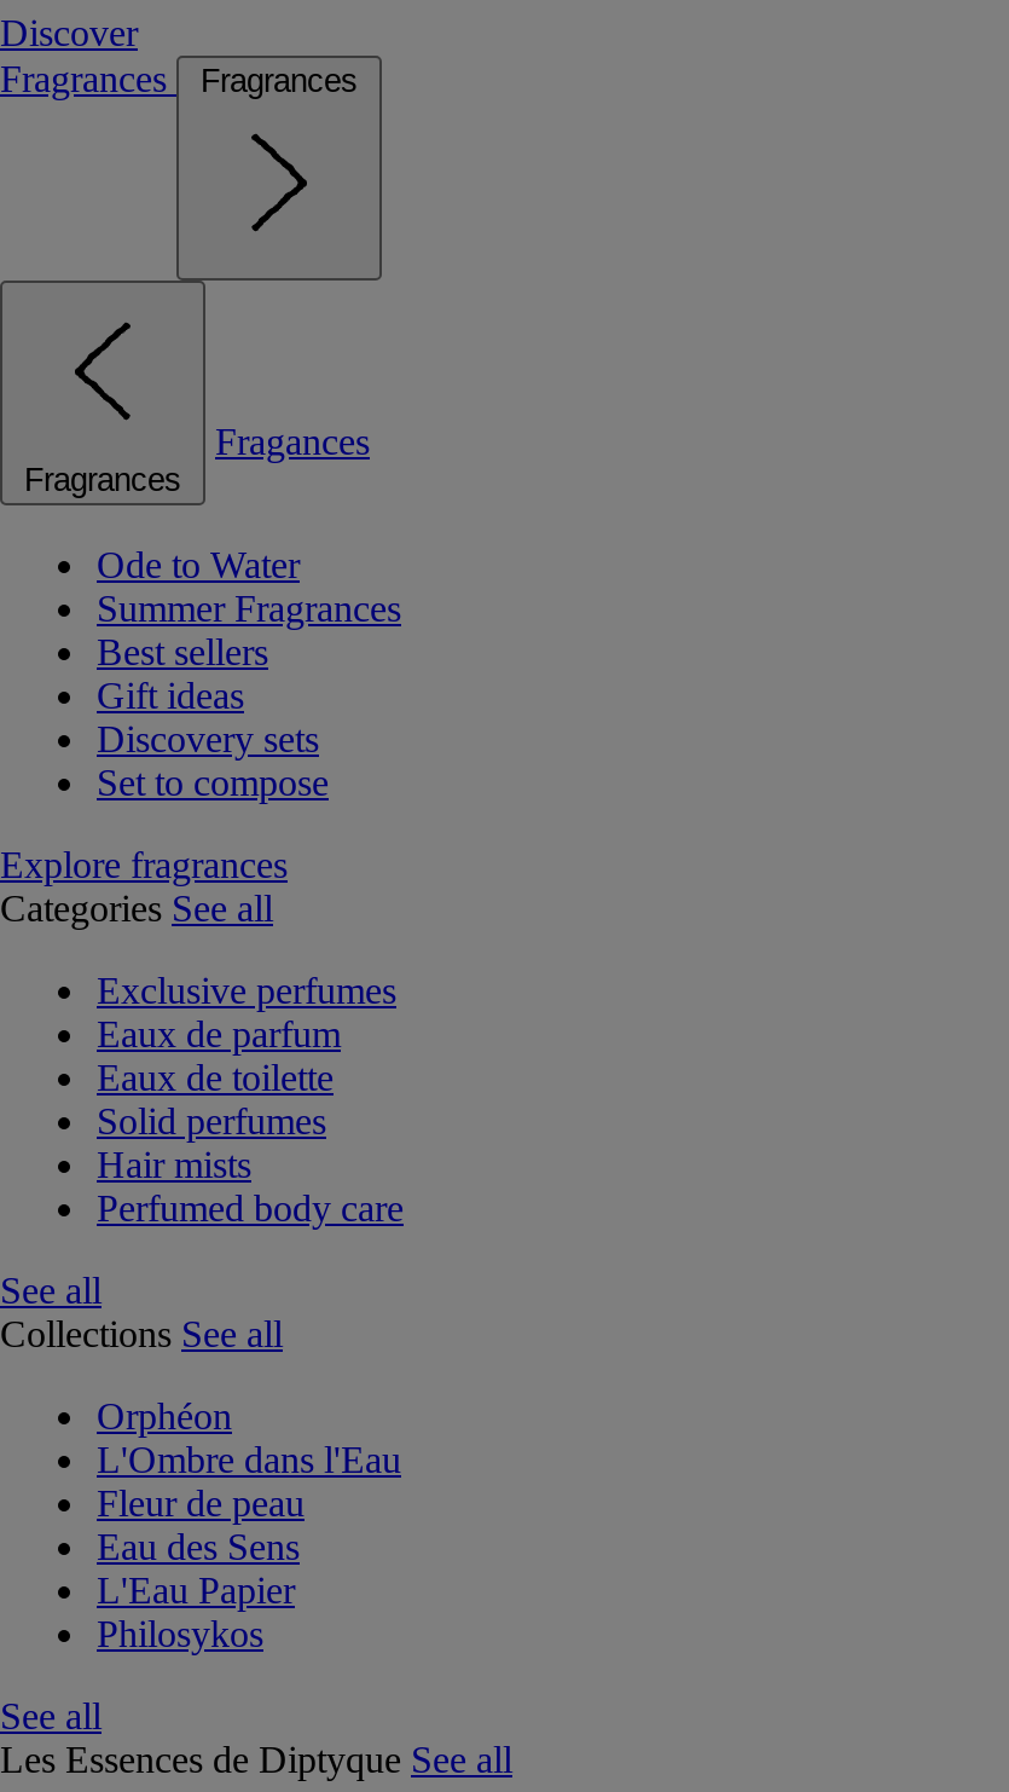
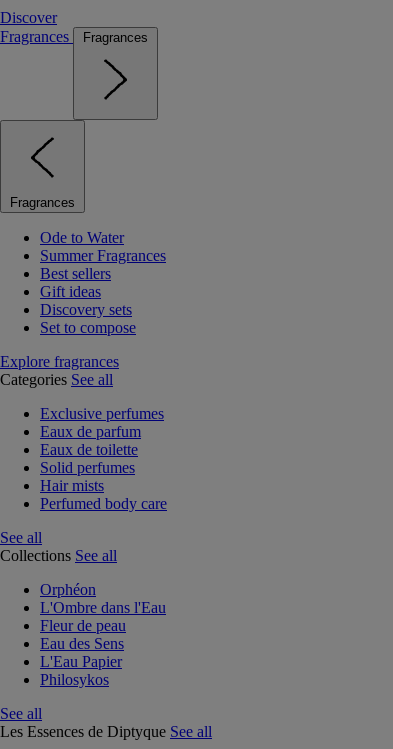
- Fragances
